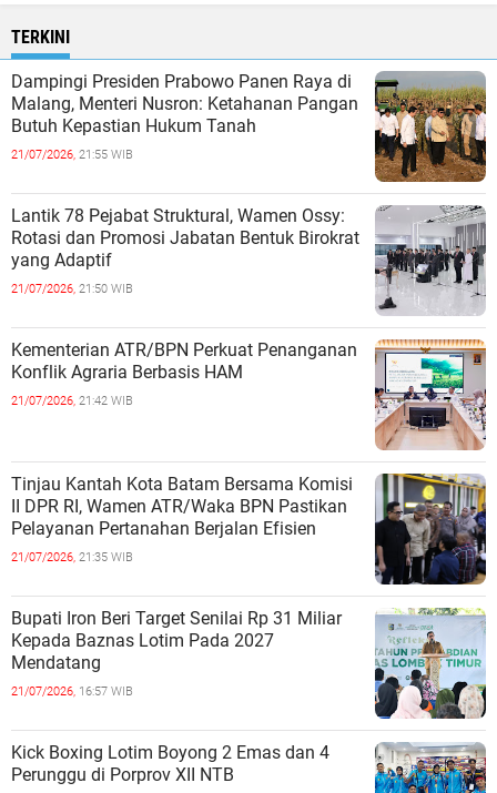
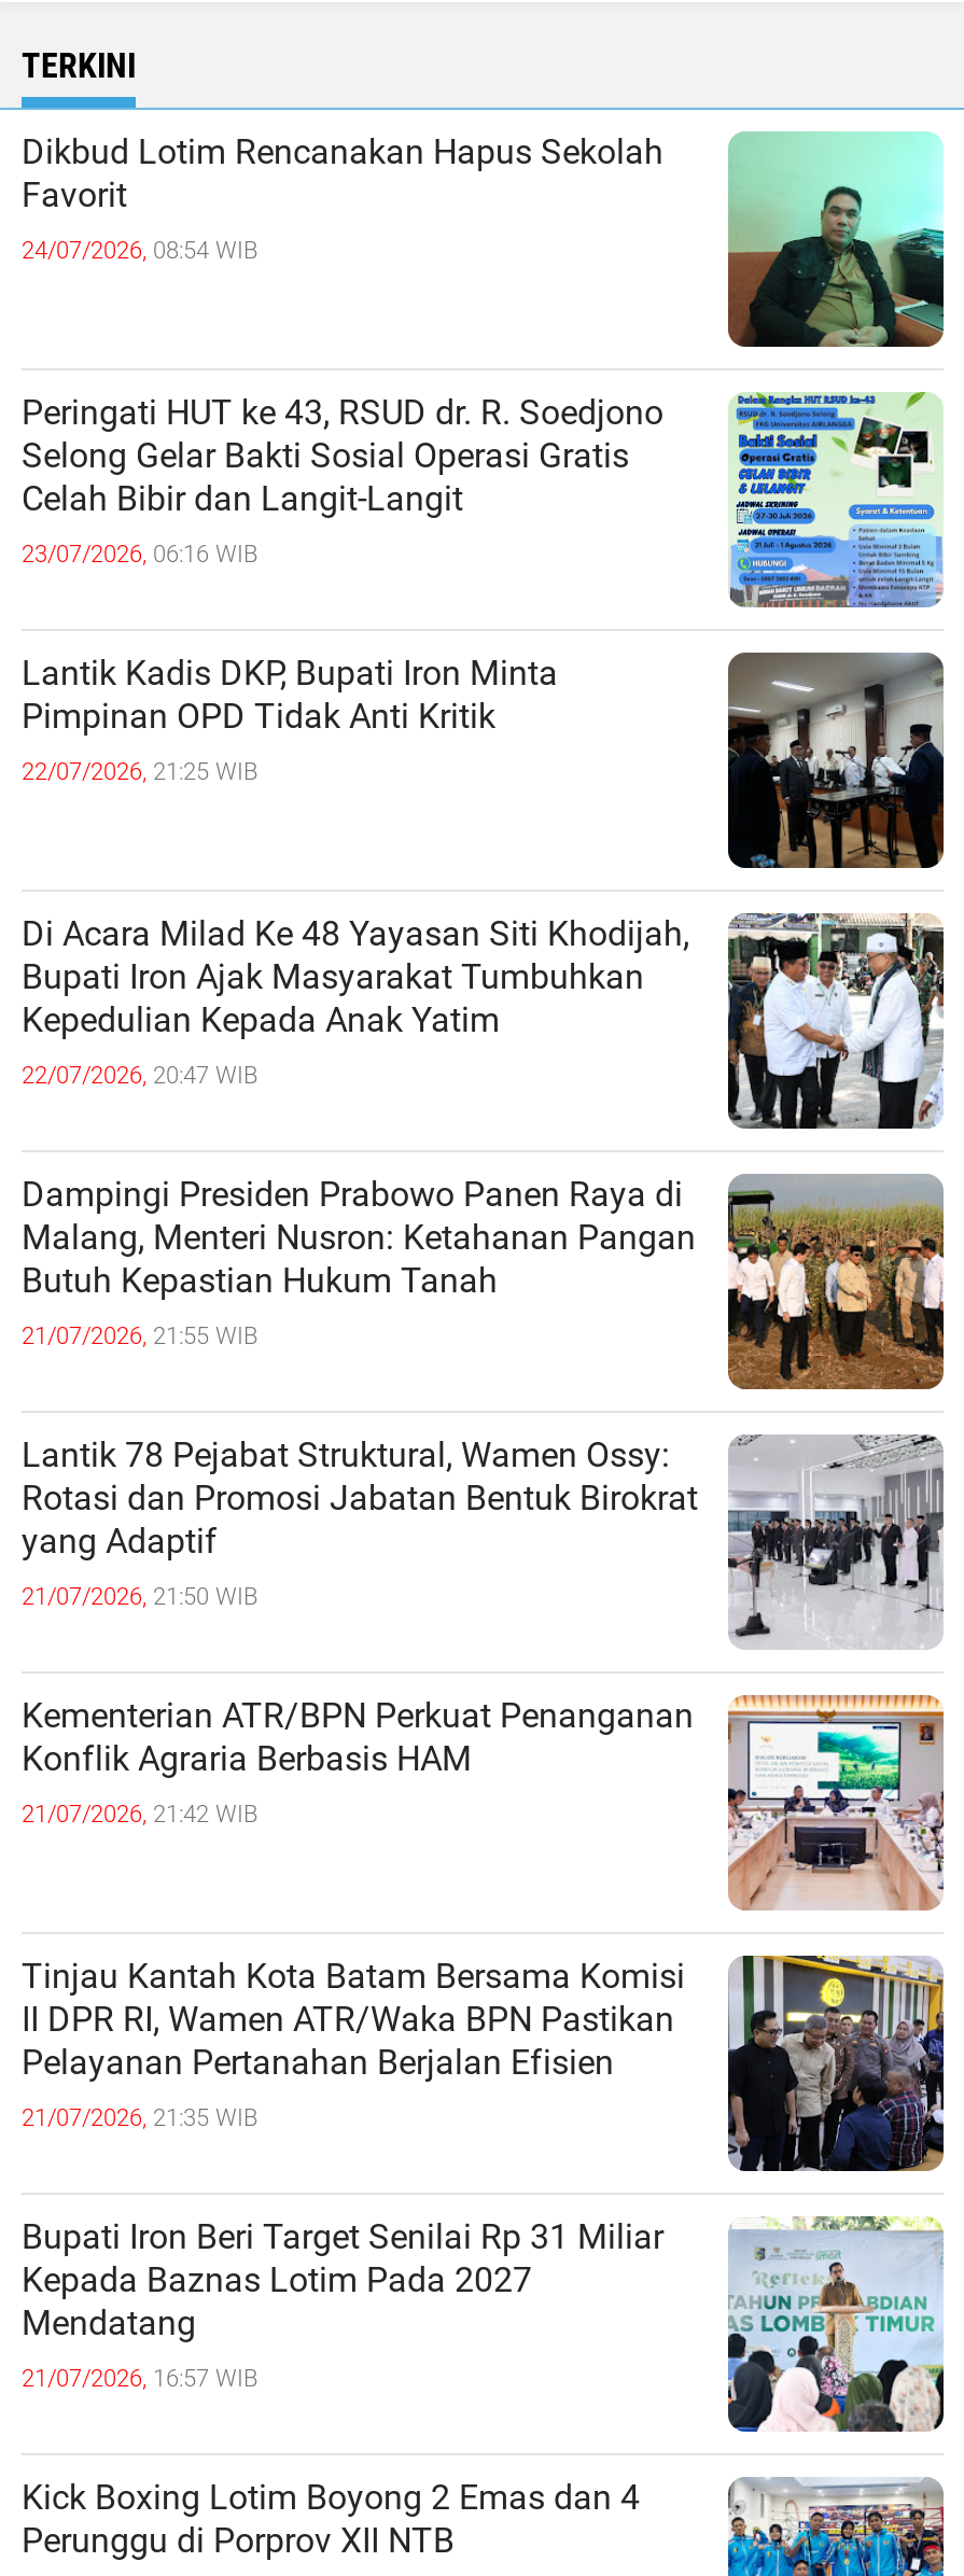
+ [image]
+ Dikbud Lotim Rencanakan Hapus Sekolah
+ Favorit
+ 24/07/2026, 08:54 WIB

+ [image]
+ Peringati HUT ke 43, RSUD dr. R. Soedjono
+ Selong Gelar Bakti Sosial Operasi Gratis
+ Celah Bibir dan Langit-Langit
+ 23/07/2026, 06:16 WIB
+ Lantik Kadis DKP, Bupati Iron Minta
+ Pimpinan OPD Tidak Anti Kritik
+ 22/07/2026, 21:25 WIB

+ [image]
+ Di Acara Milad Ke 48 Yayasan Siti Khodijah,
+ Bupati Iron Ajak Masyarakat Tumbuhkan
+ Kepedulian Kepada Anak Yatim
+ 22/07/2026, 20:47 WIB

+ [image]
